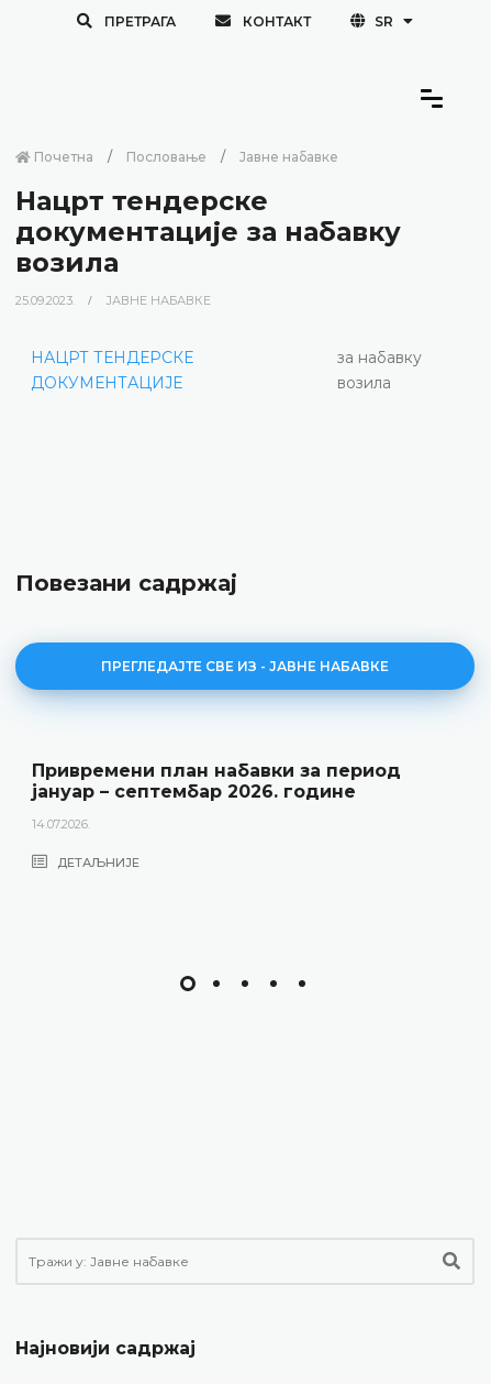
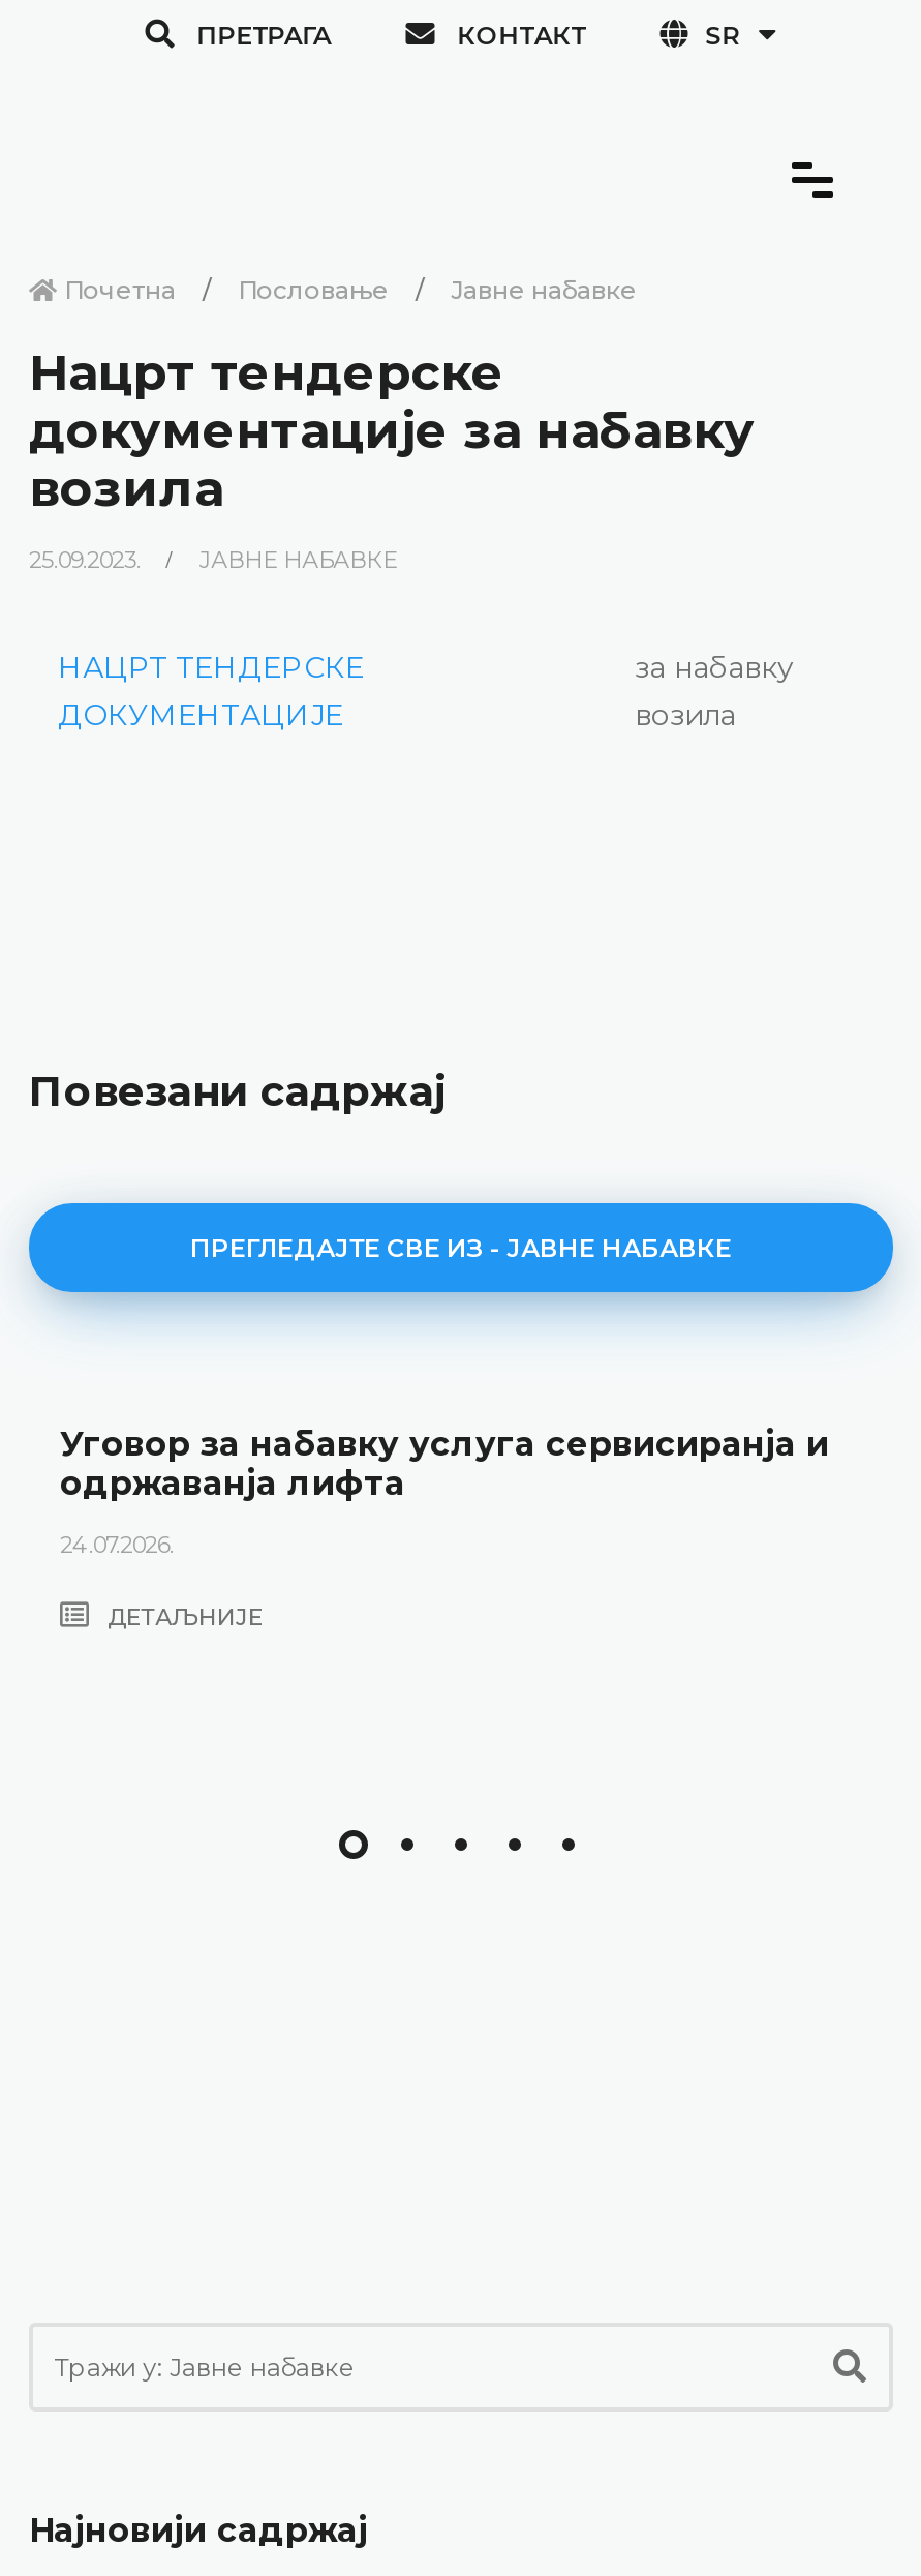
- Привремени план набавки за период
- јануар – септембар 2026. године
+ Уговор за набавку услуга сервисиранја и
+ одржаванја лифта

- 14.07.2026.
+ 24.07.2026.
